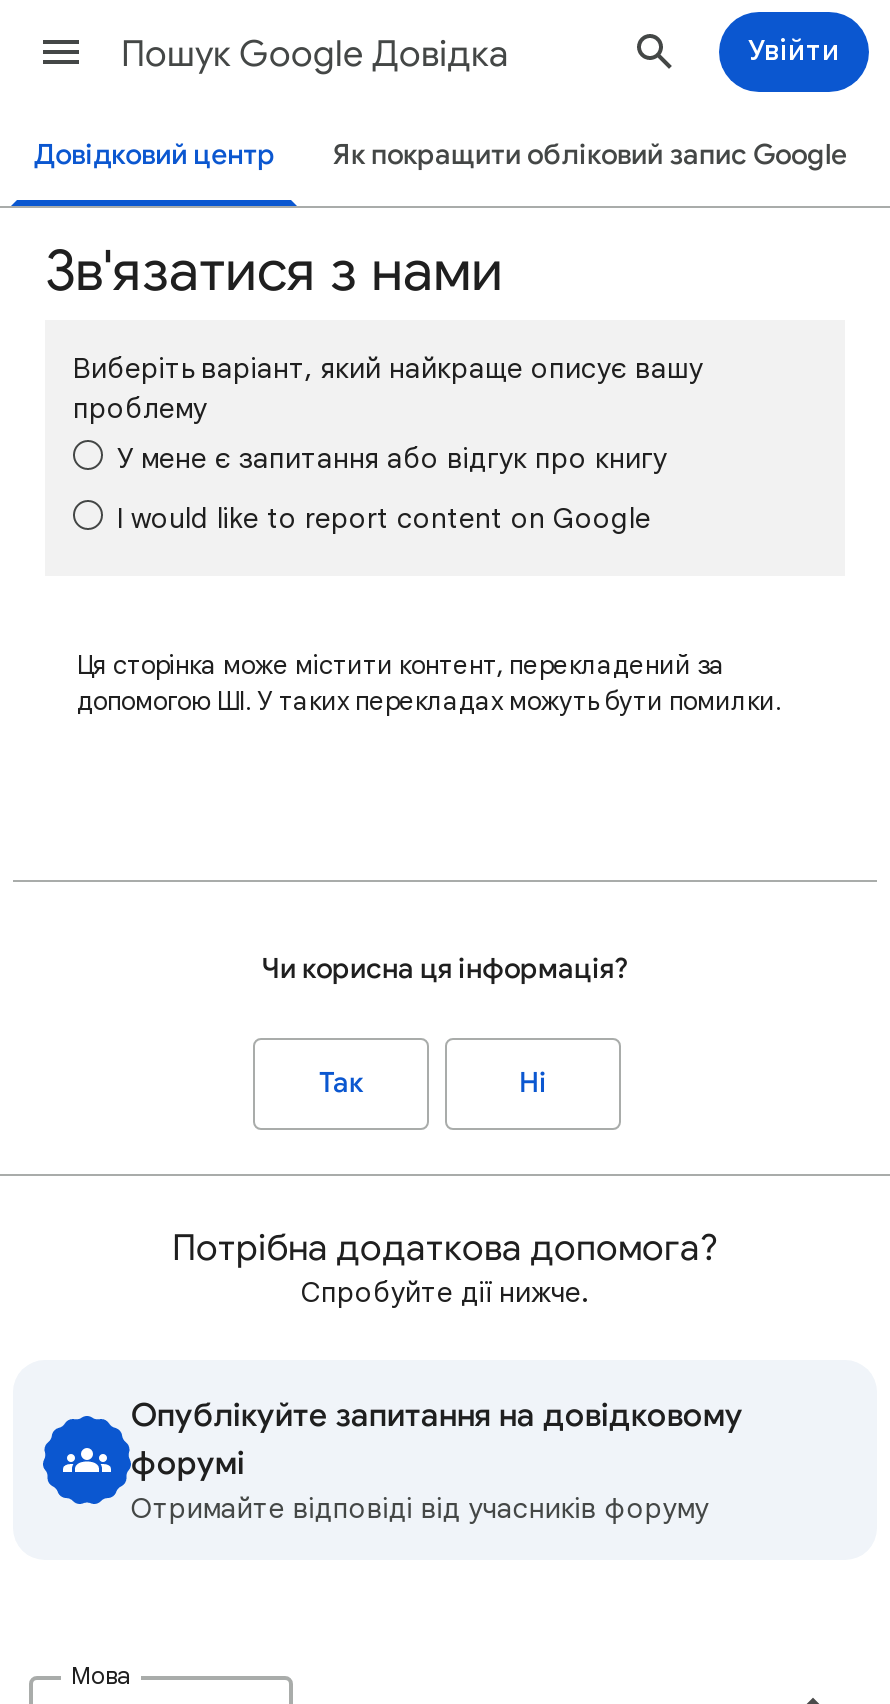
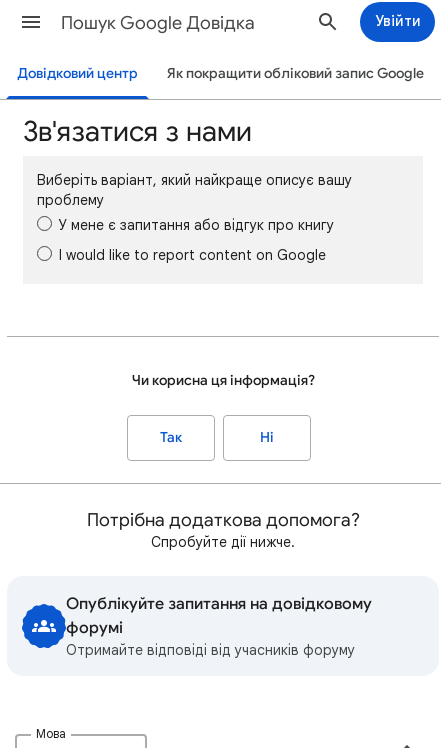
- Ця сторінка може містити контент, перекладений за
- допомогою ШІ. У таких перекладах можуть бути помилки.
